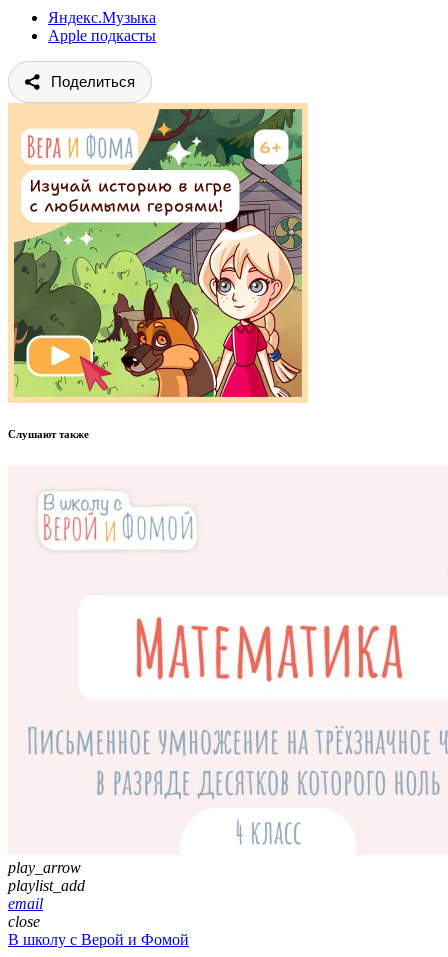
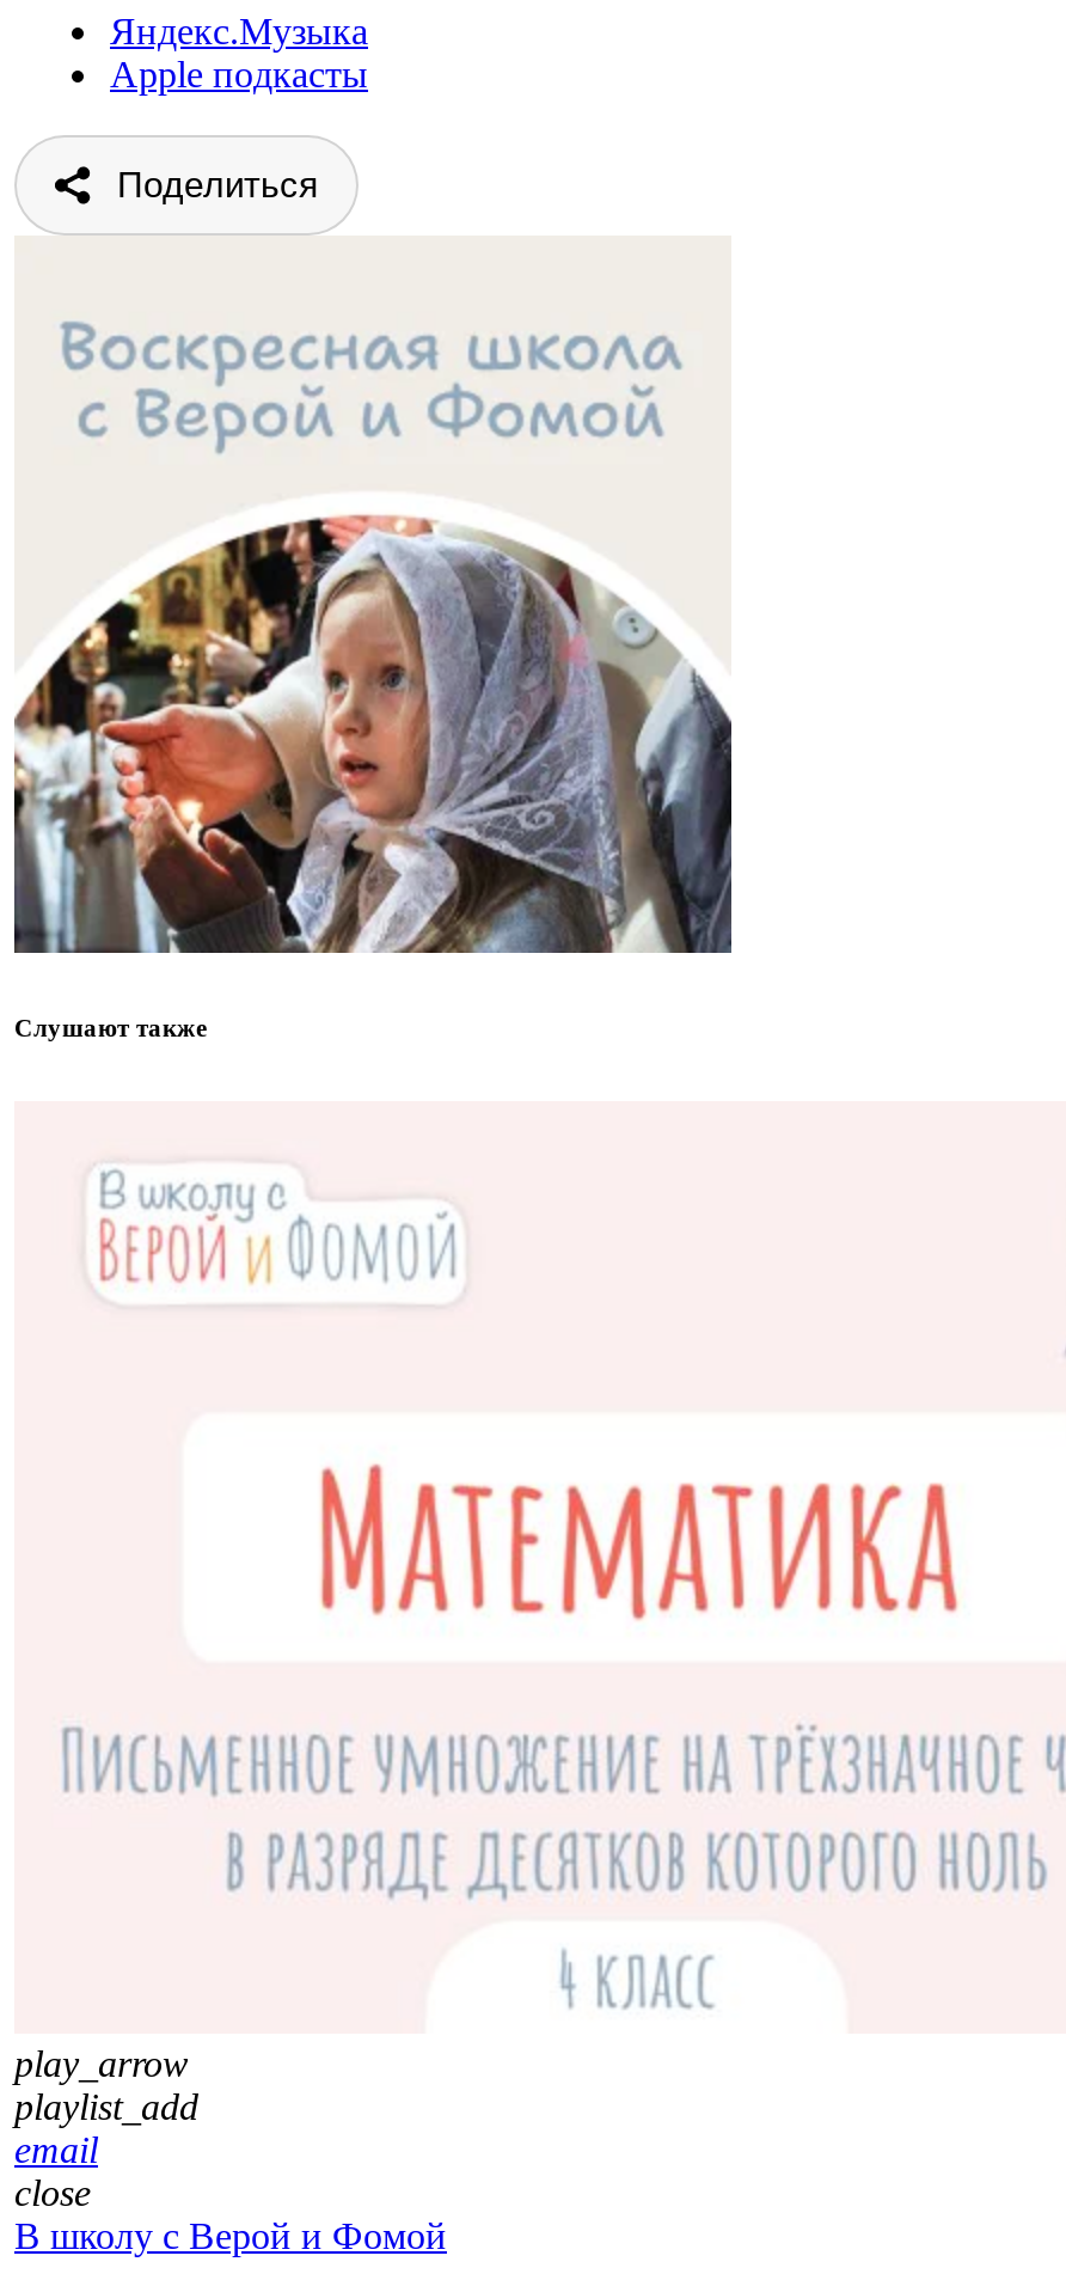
- [image]
+ [image]
